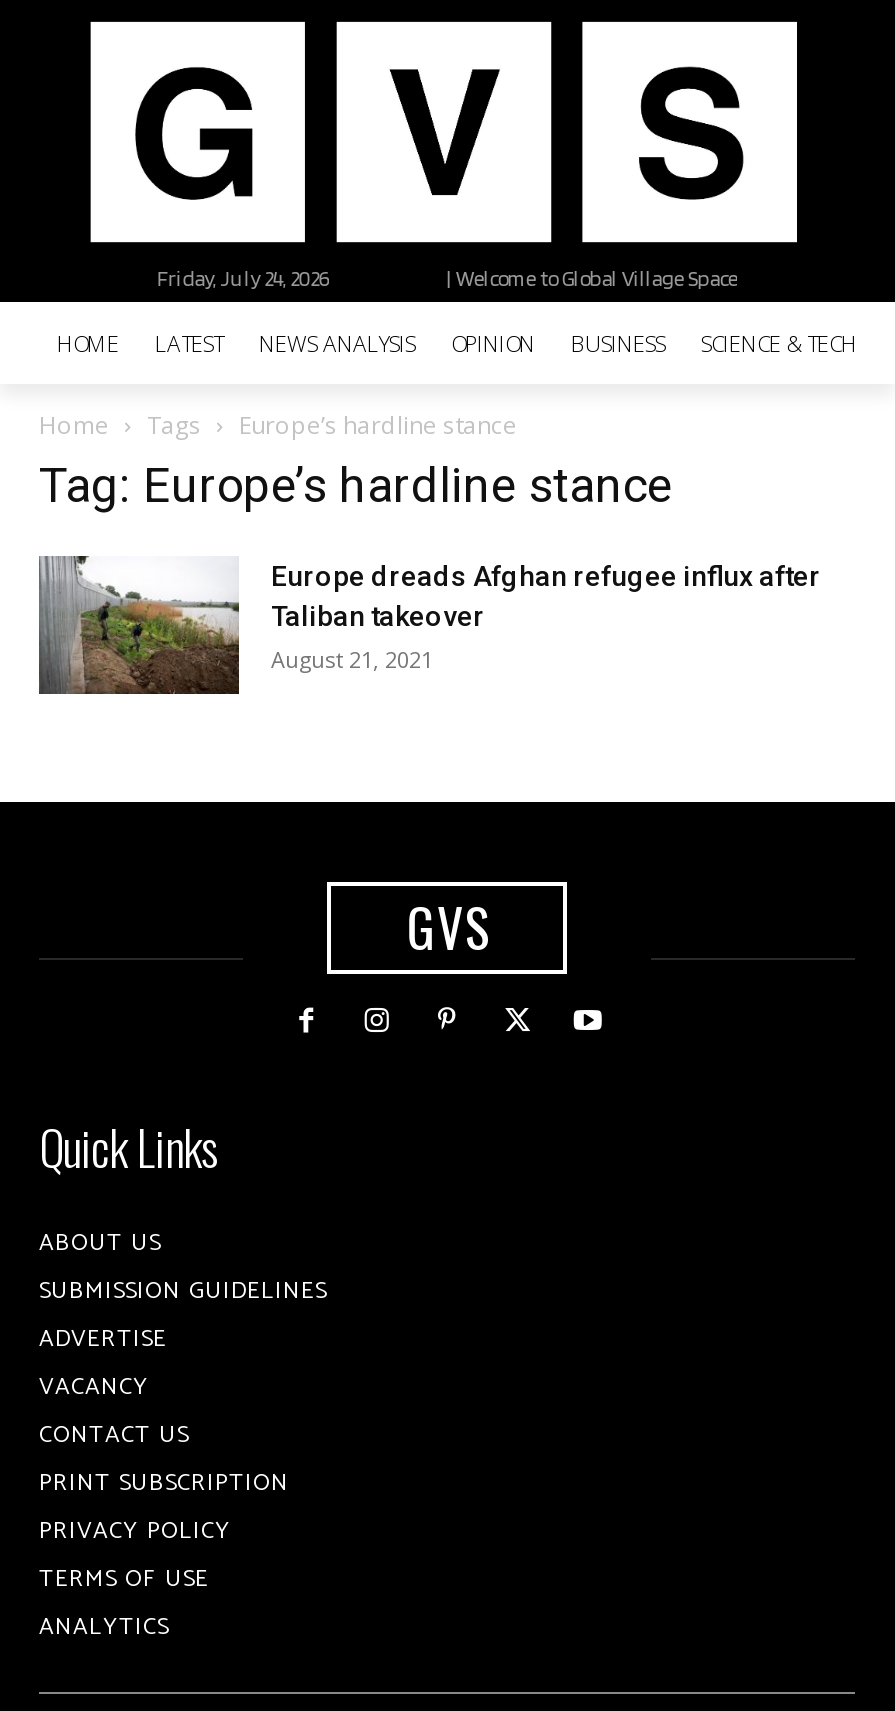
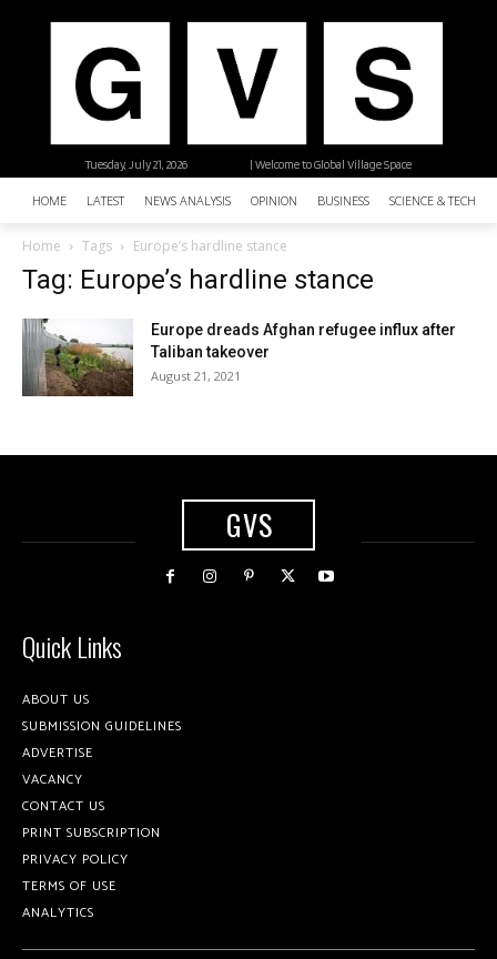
- Friday, July 24, 2026
+ Tuesday, July 21, 2026
